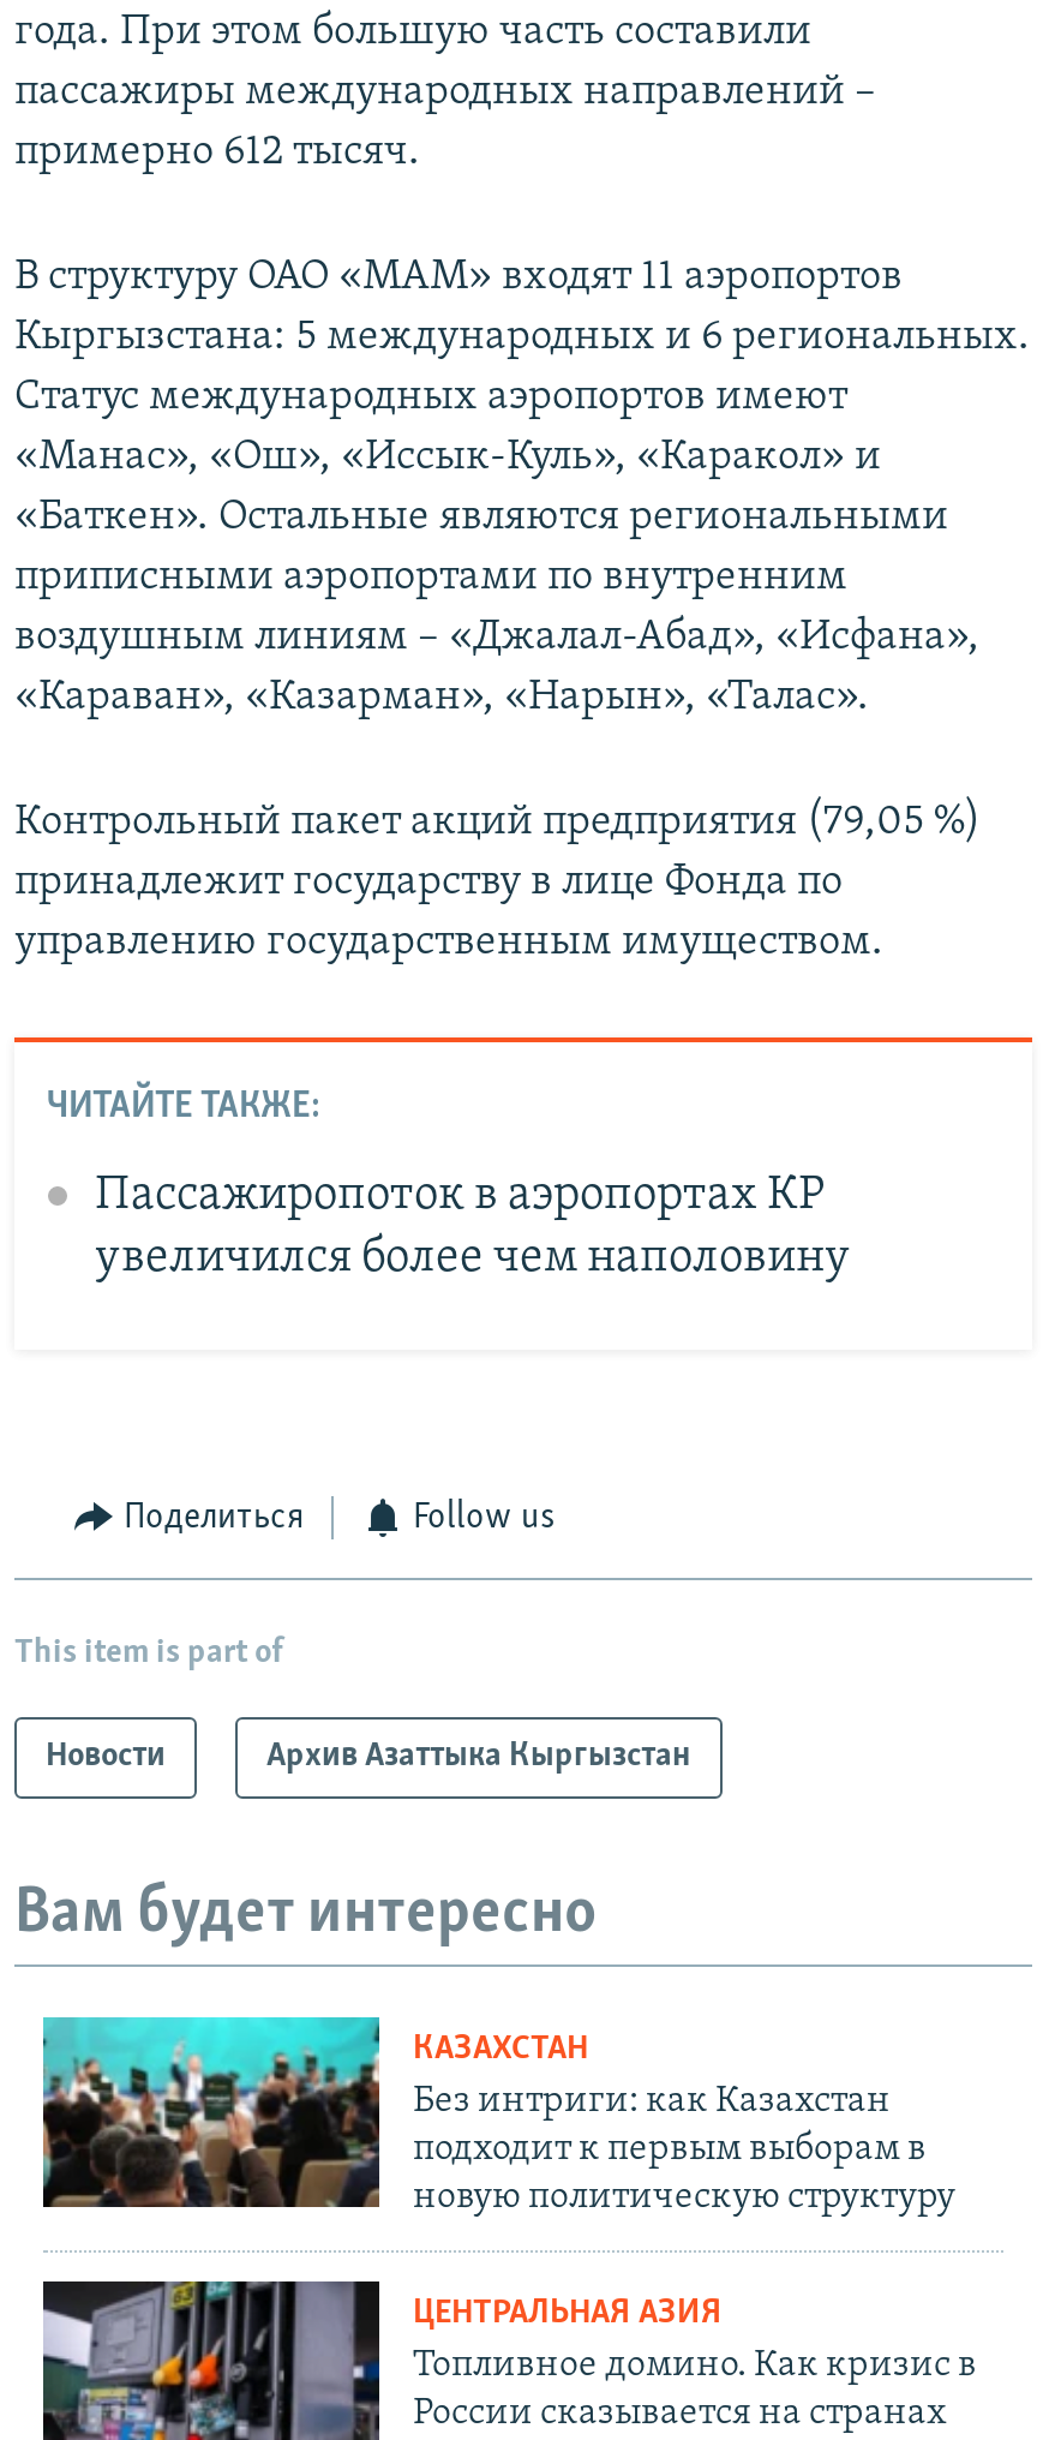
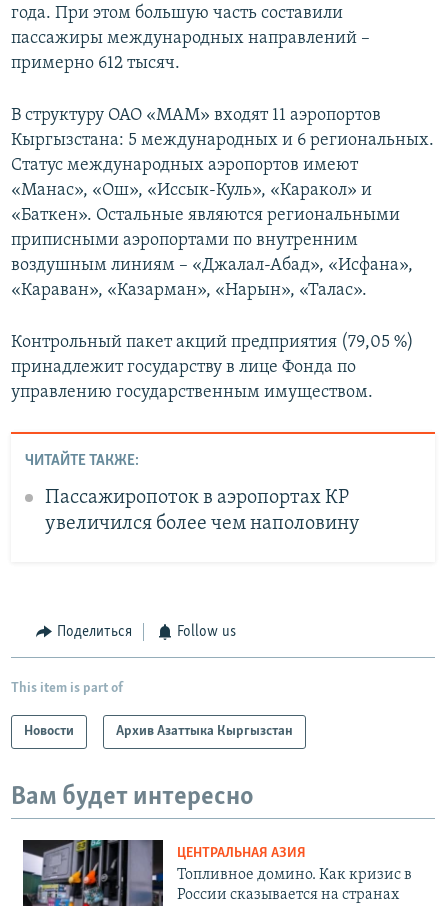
- [image]
- КАЗАХСТАН
- Без интриги: как Казахстан
- подходит к первым выборам в
- новую политическую структуру
